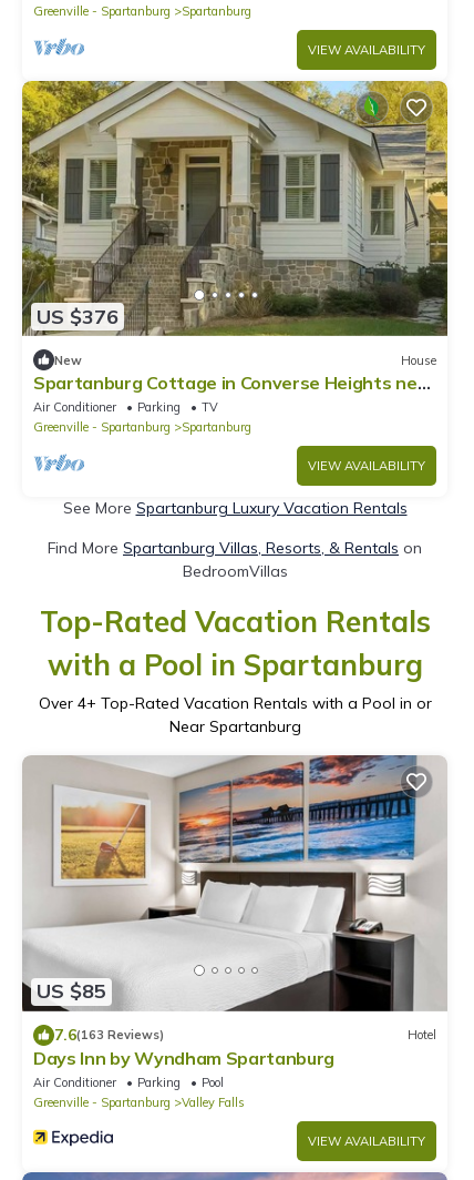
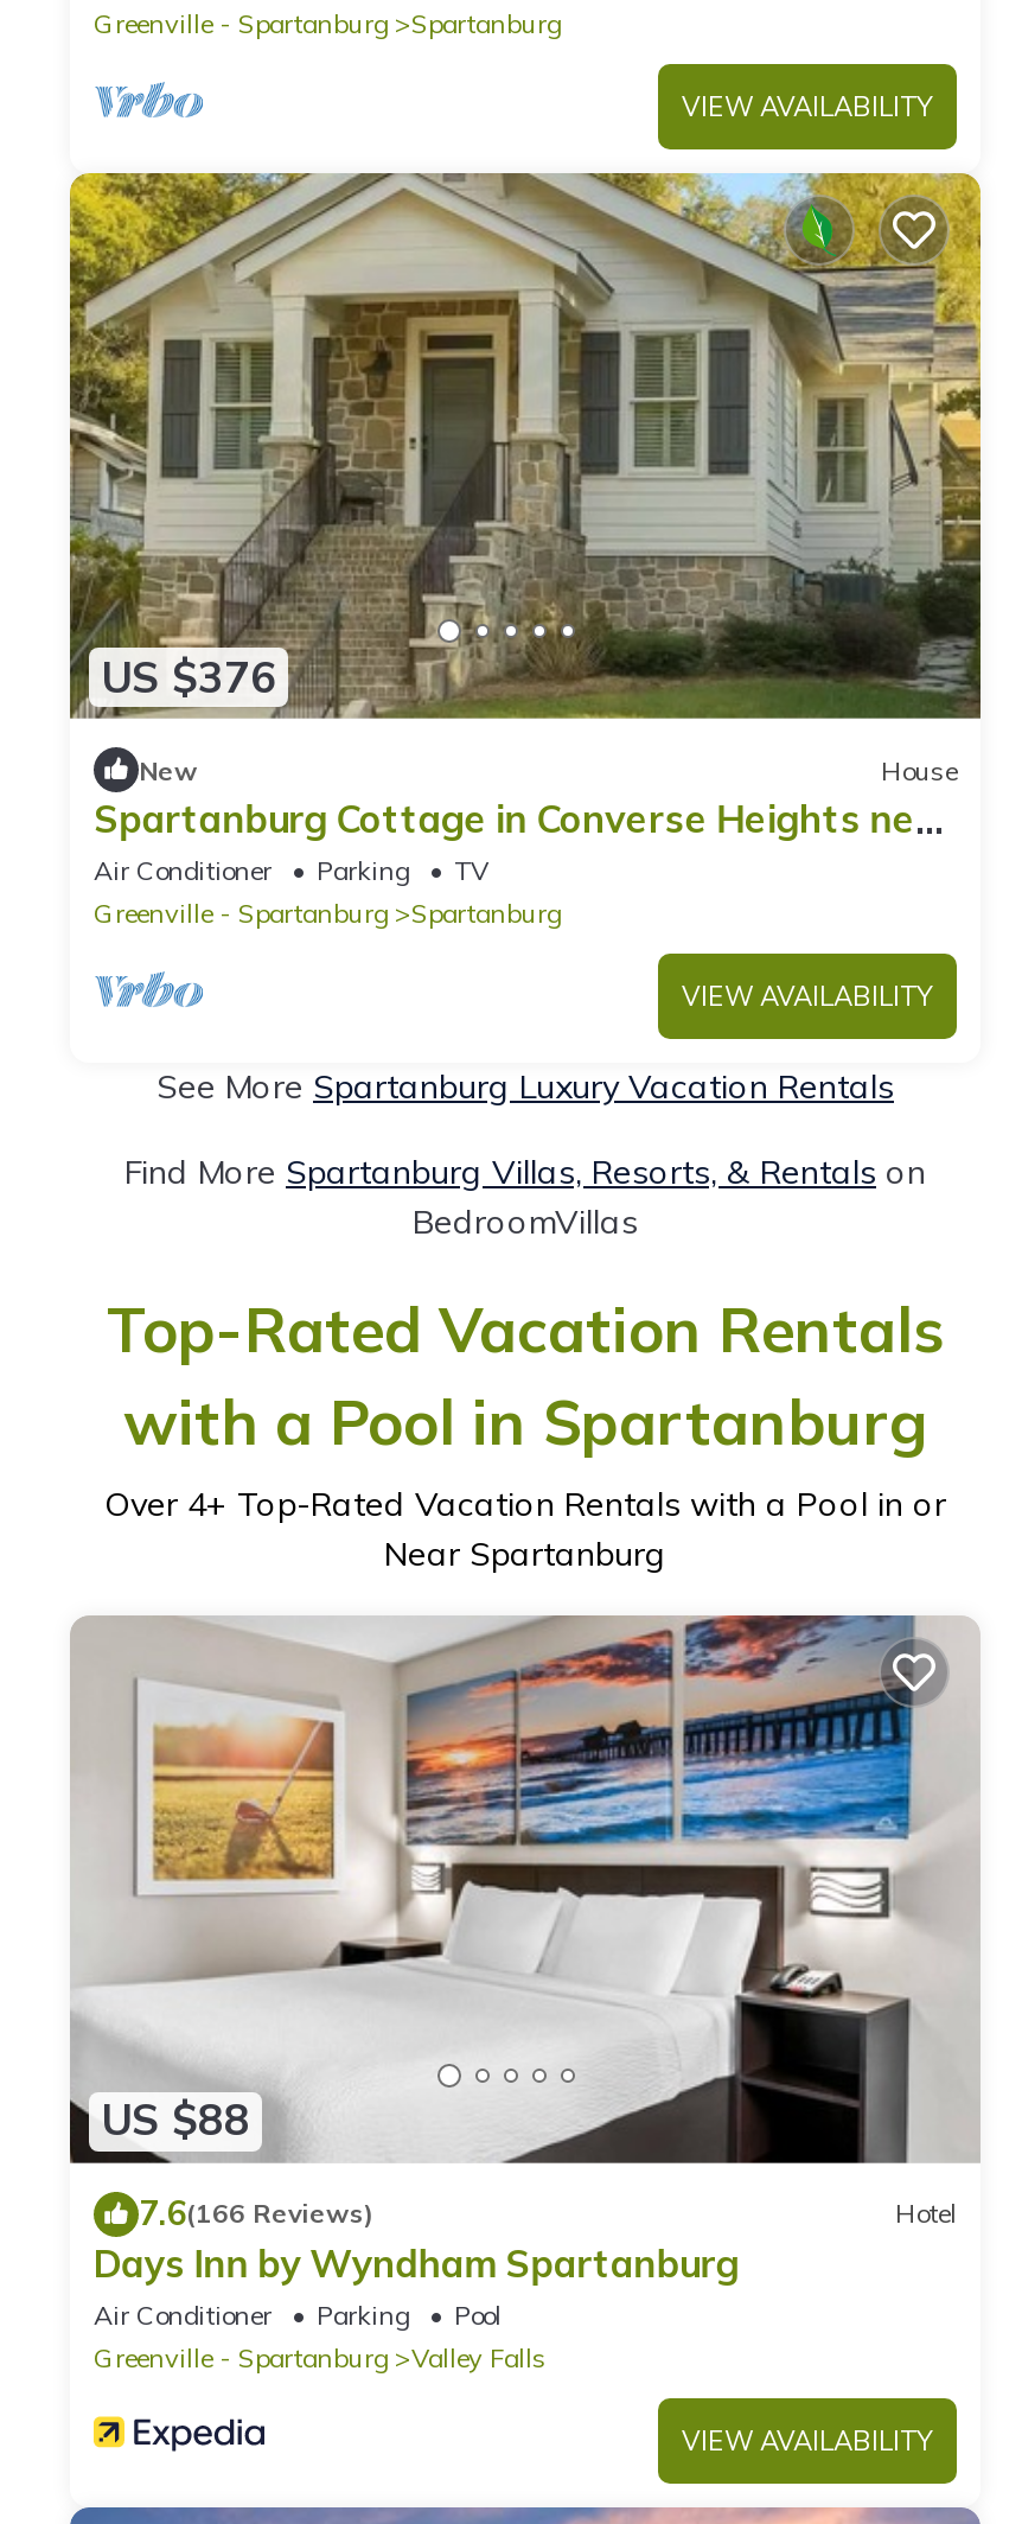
- US $85
+ US $88

- 7.6(163 Reviews)
+ 7.6(166 Reviews)
